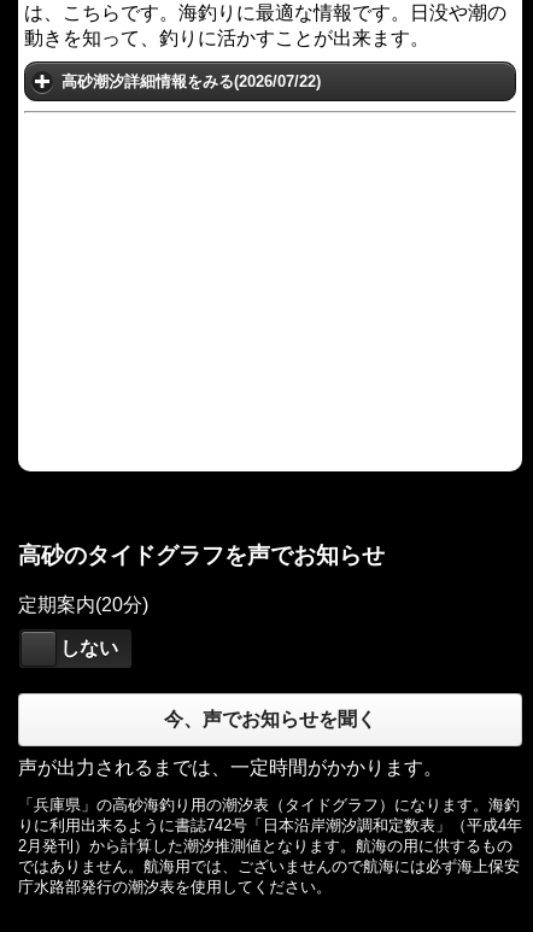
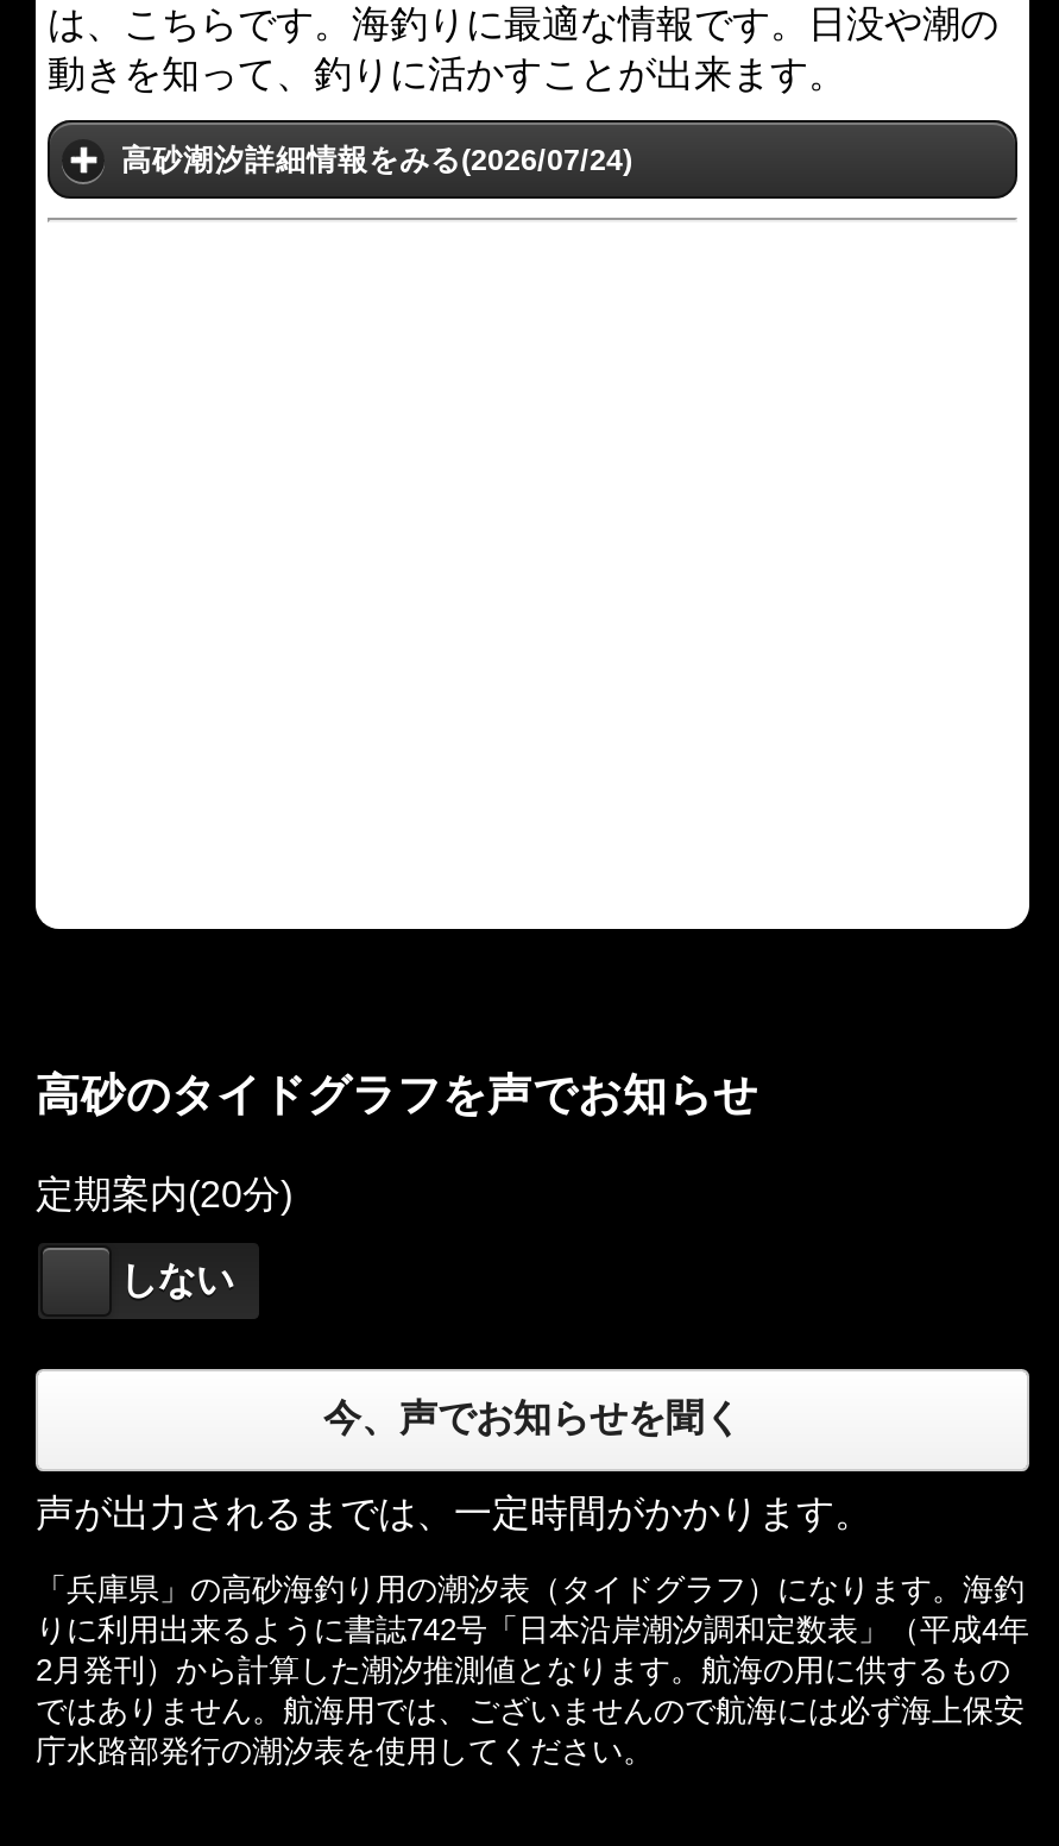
- 高砂潮汐詳細情報をみる(2026/07/22)
+ 高砂潮汐詳細情報をみる(2026/07/24)
